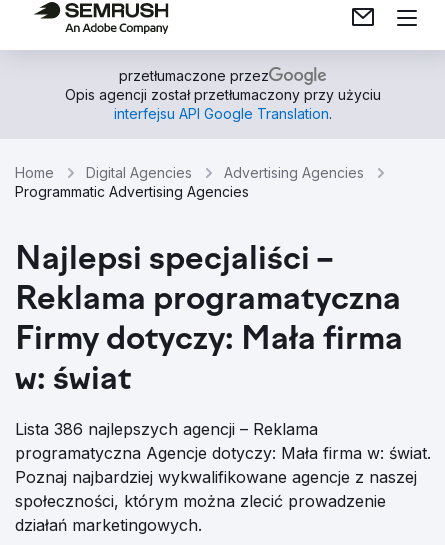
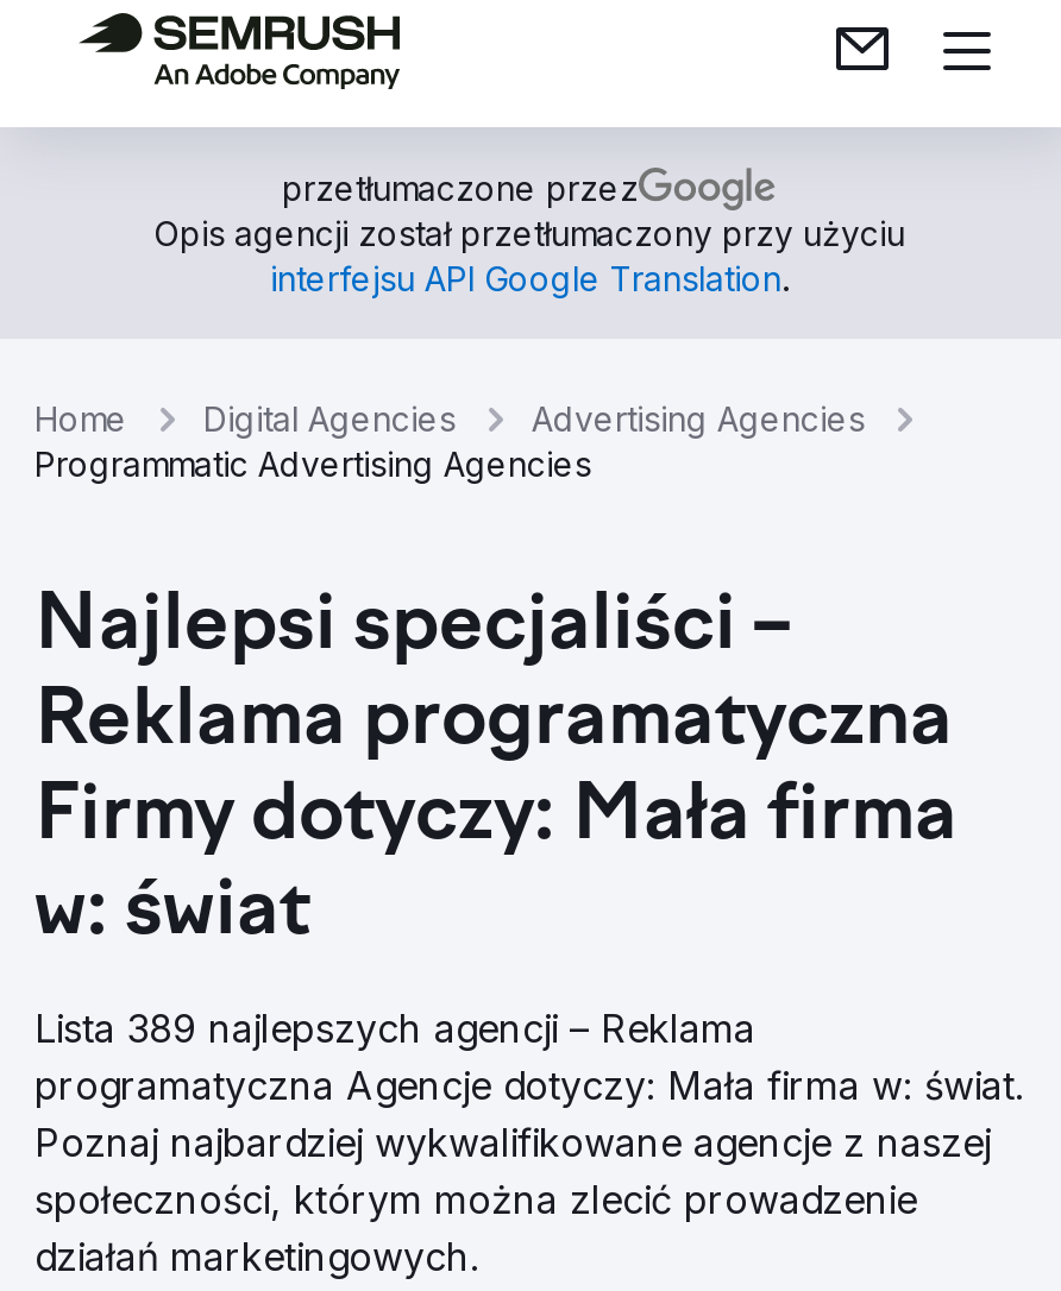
- Lista 386 najlepszych agencji – Reklama
+ Lista 389 najlepszych agencji – Reklama
